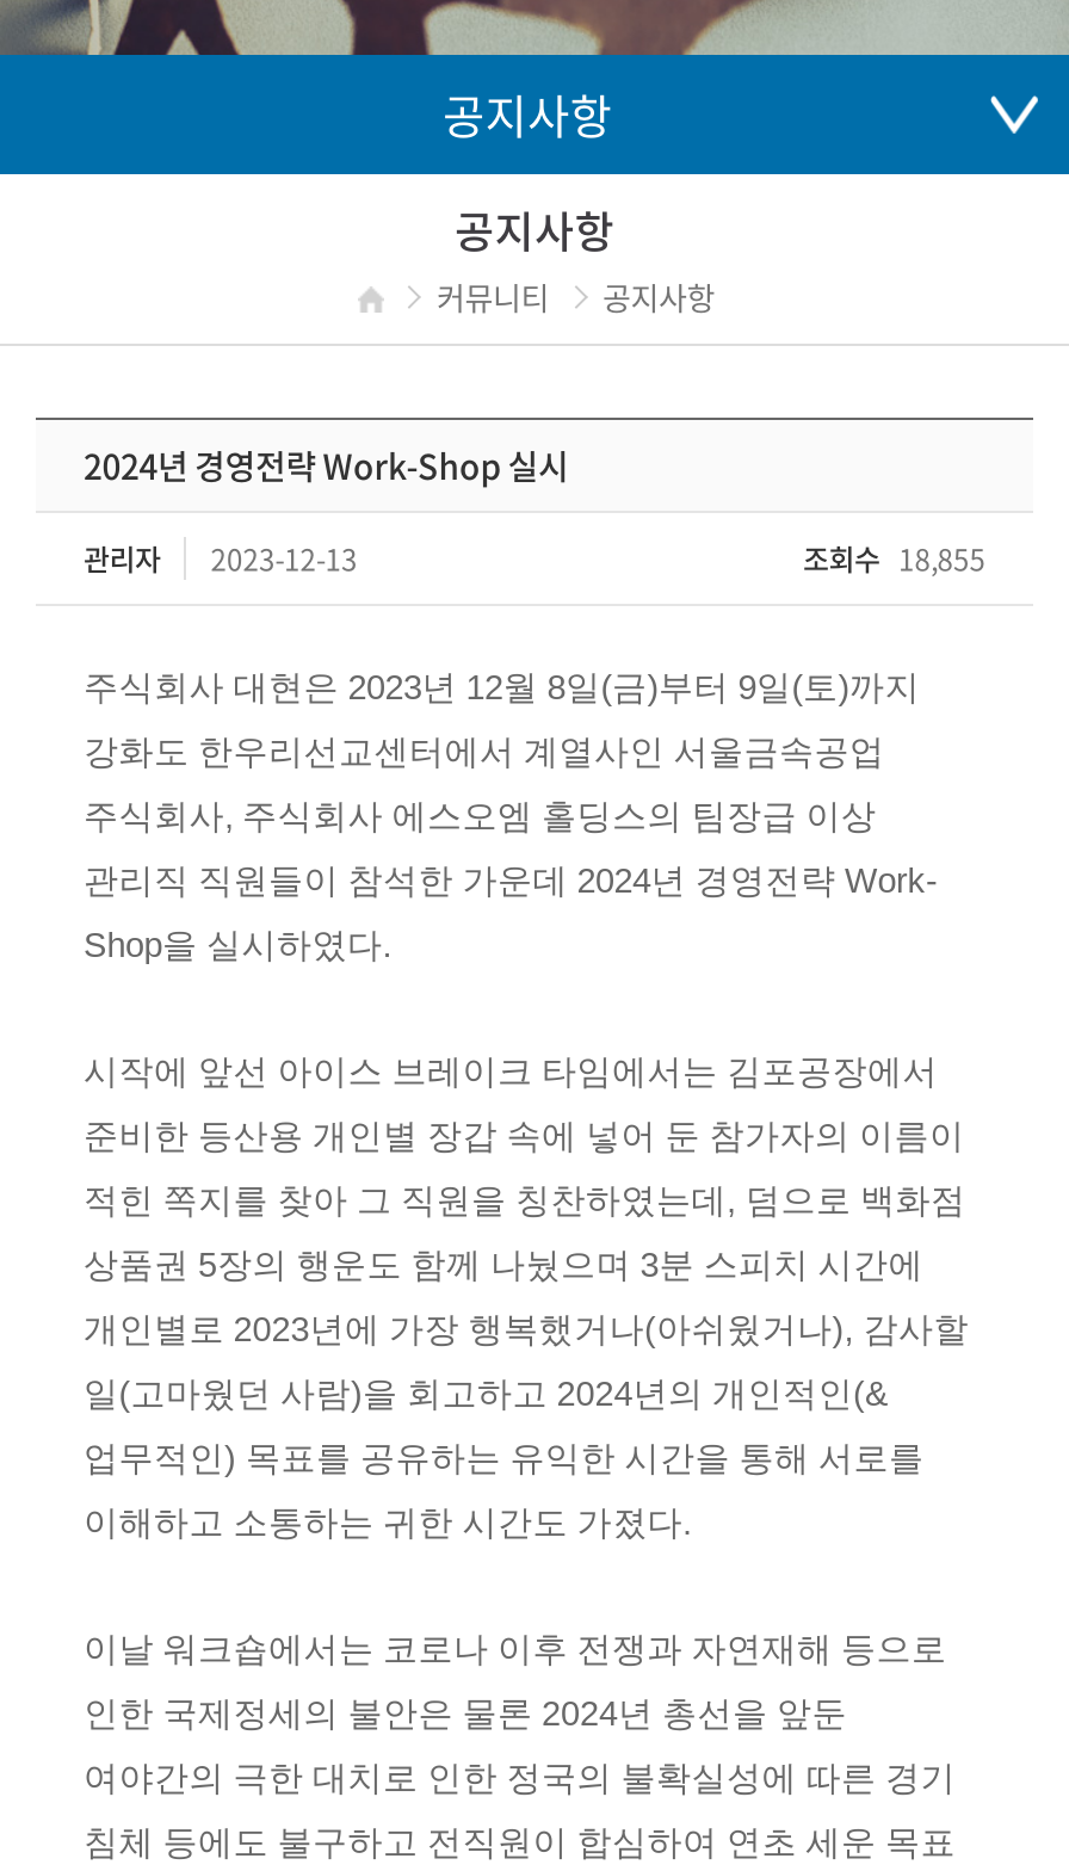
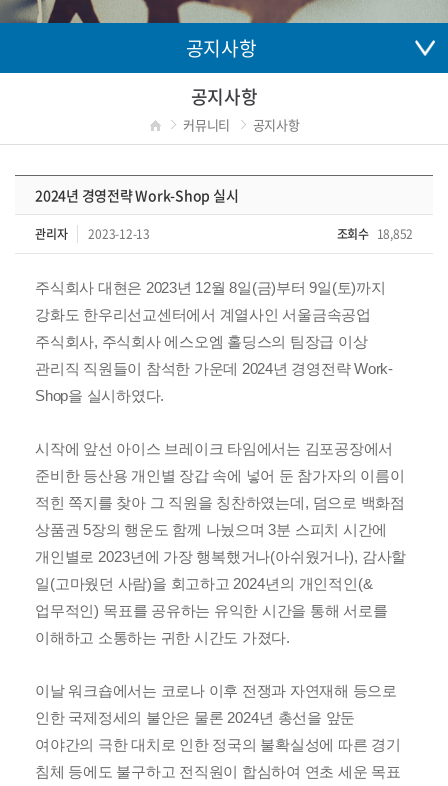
- 조회수 18,855
+ 조회수 18,852
